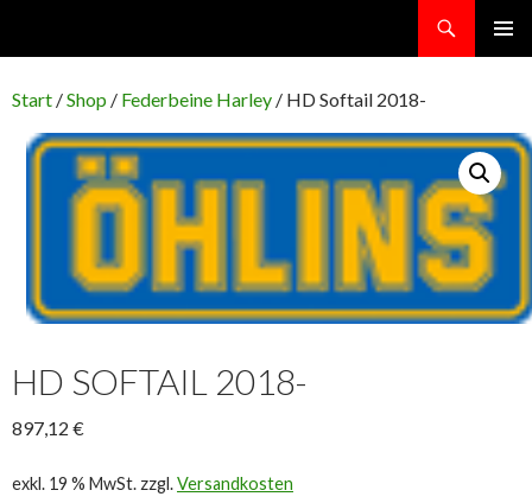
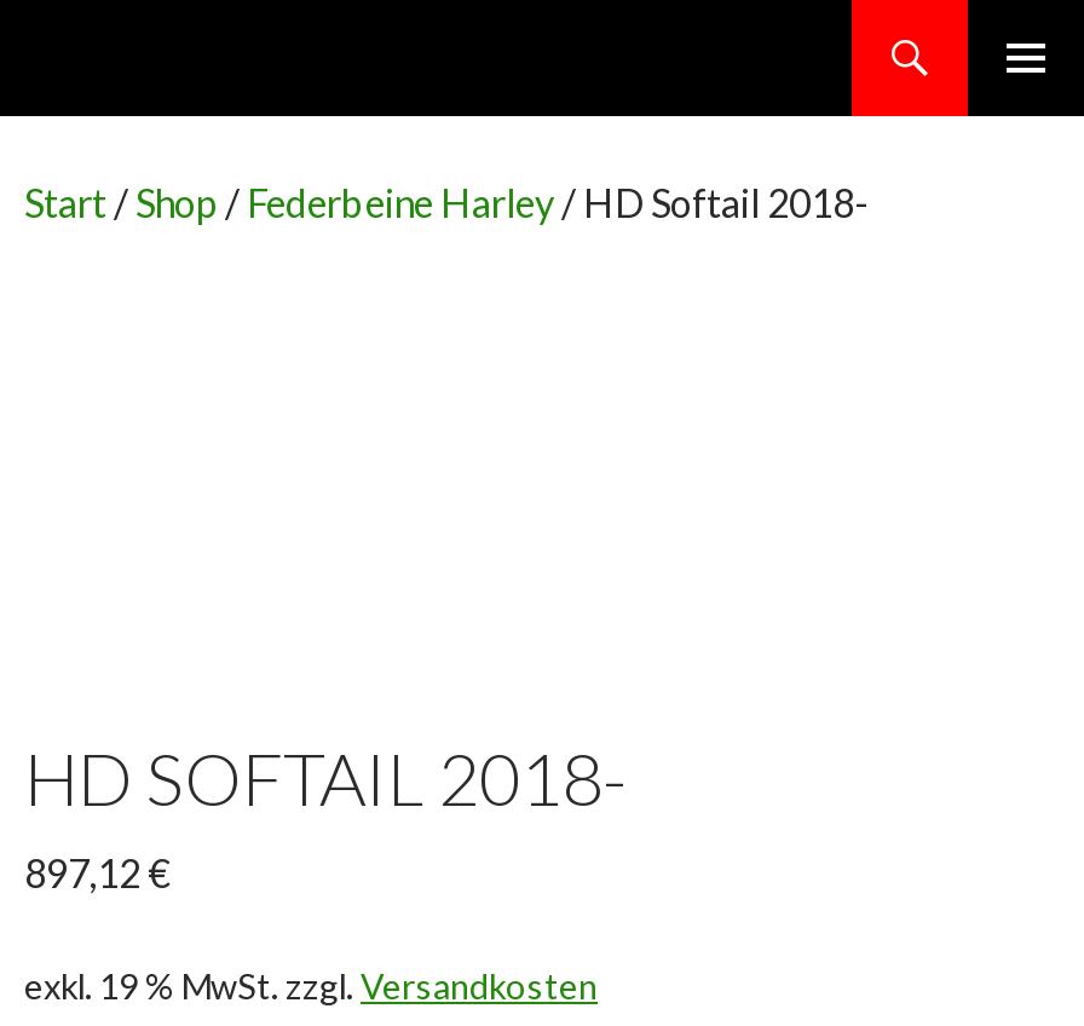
- [image]
